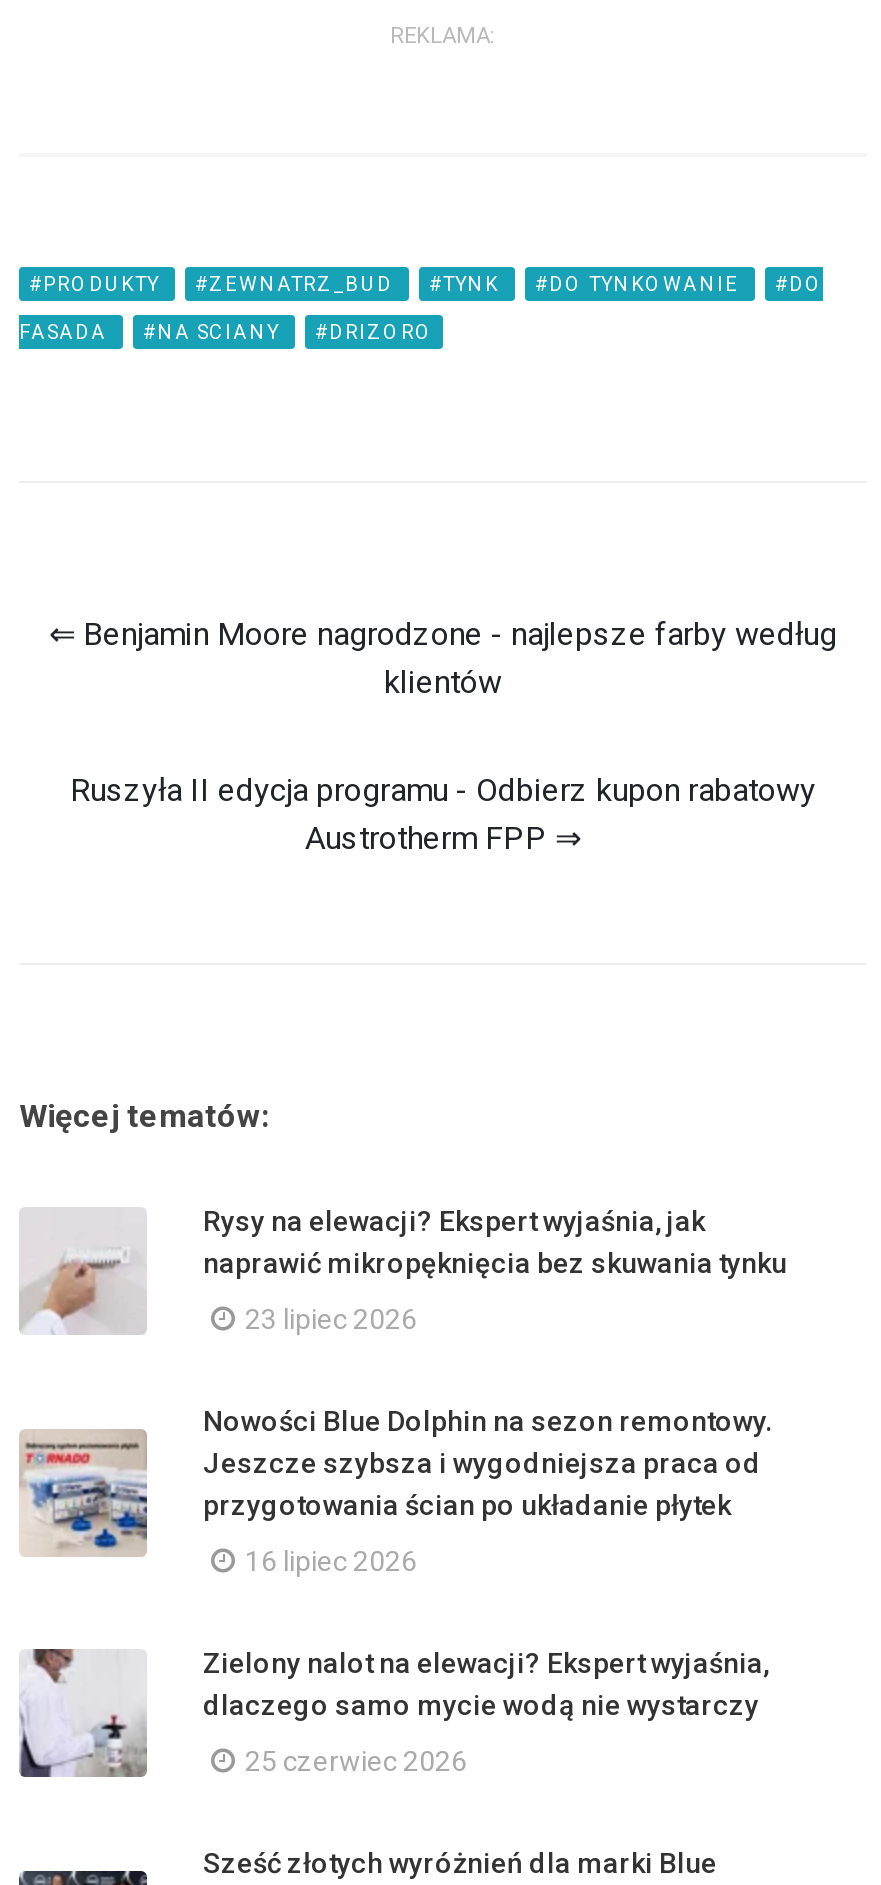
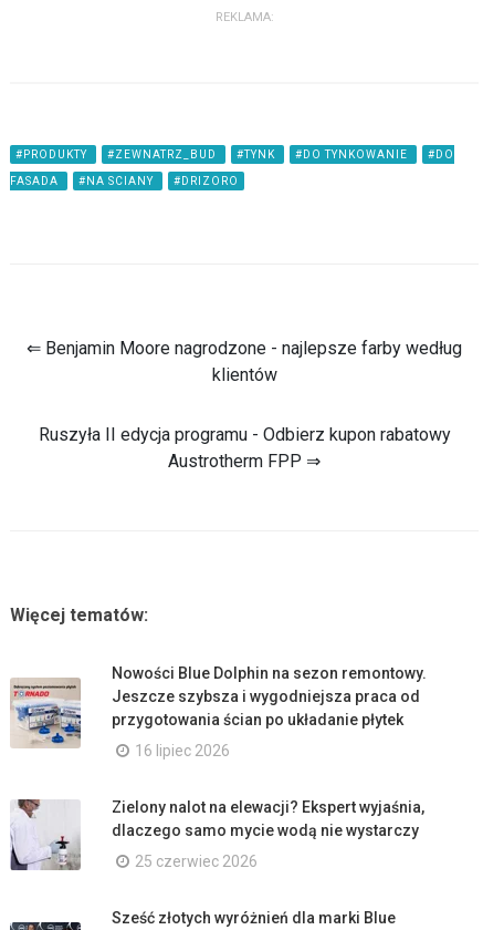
- [image]
- Rysy na elewacji? Ekspert wyjaśnia, jak
- naprawić mikropęknięcia bez skuwania tynku
- 23 lipiec 2026
